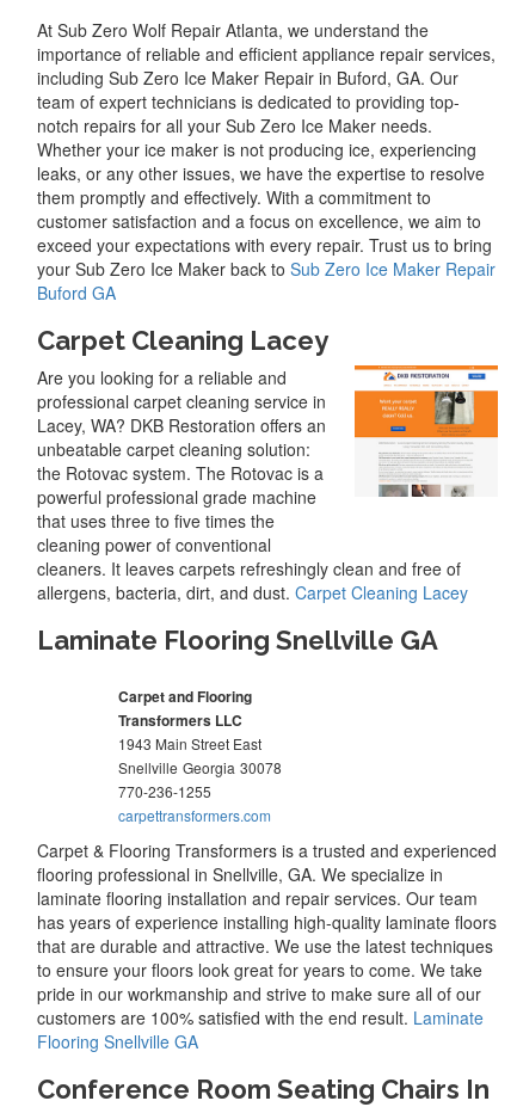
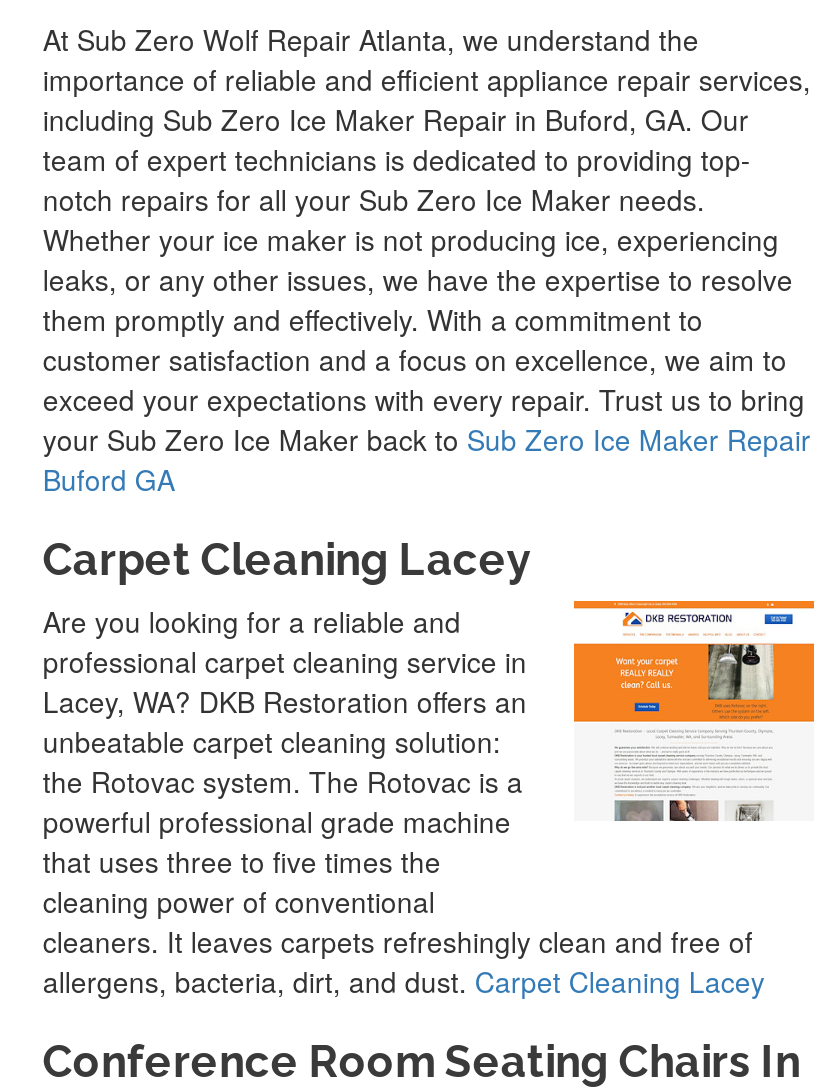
- Laminate Flooring Snellville GA
- Carpet and Flooring
- Transformers LLC
- 1943 Main Street East
- Snellville Georgia 30078
- 770-236-1255
- carpettransformers.com
- Carpet & Flooring Transformers is a trusted and experienced
- flooring professional in Snellville, GA. We specialize in
- laminate flooring installation and repair services. Our team
- has years of experience installing high-quality laminate floors
- that are durable and attractive. We use the latest techniques
- to ensure your floors look great for years to come. We take
- pride in our workmanship and strive to make sure all of our
- customers are 100% satisfied with the end result. Laminate
- Flooring Snellville GA
